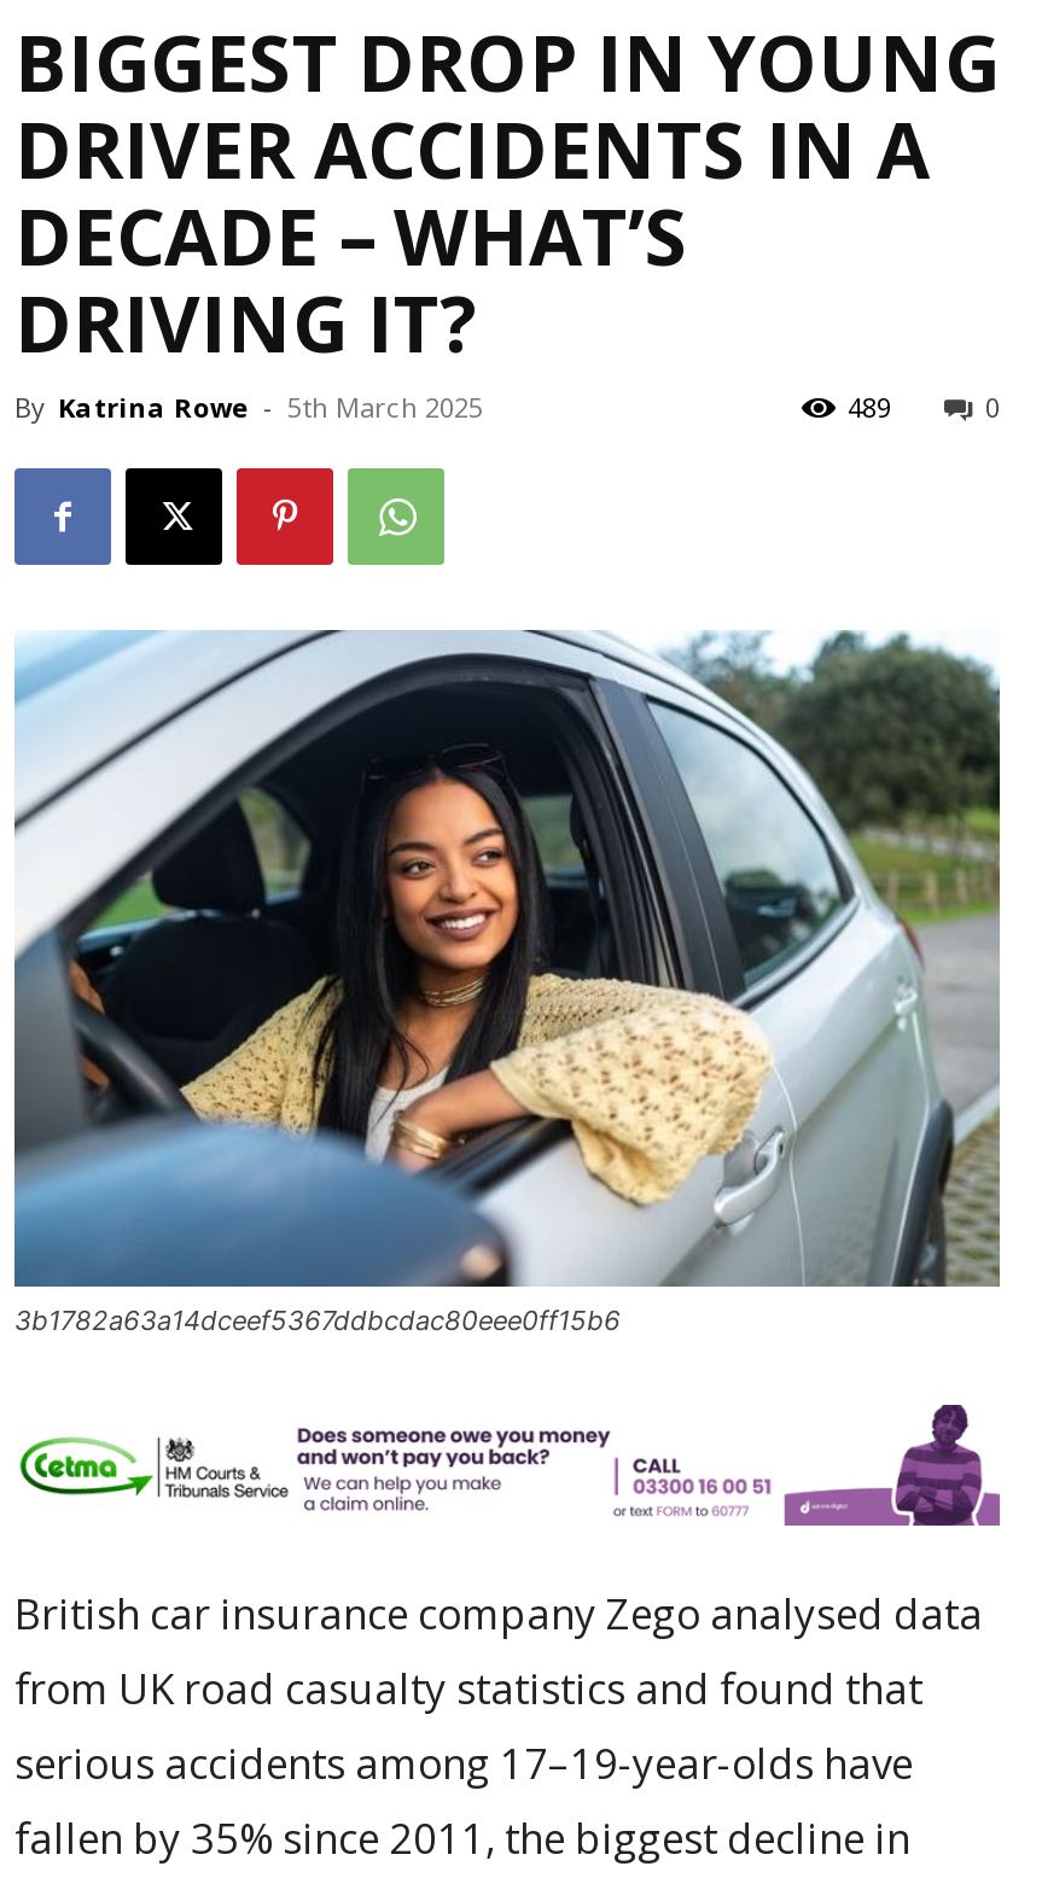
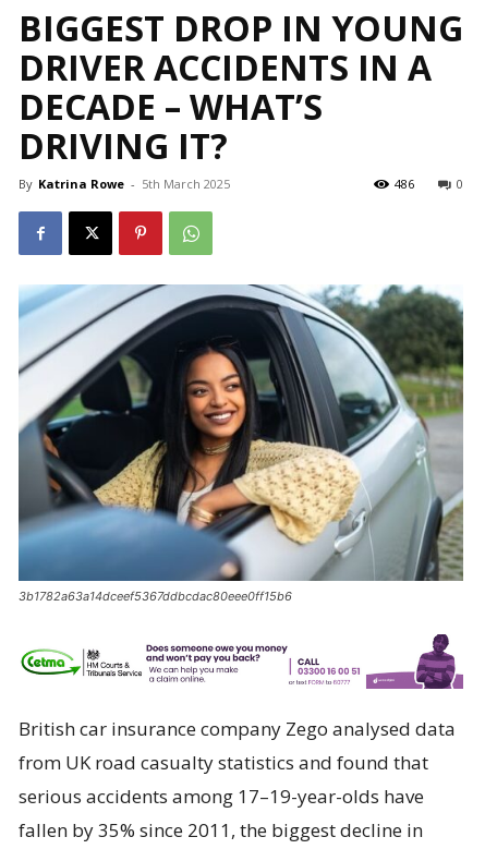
- 489
+ 486
